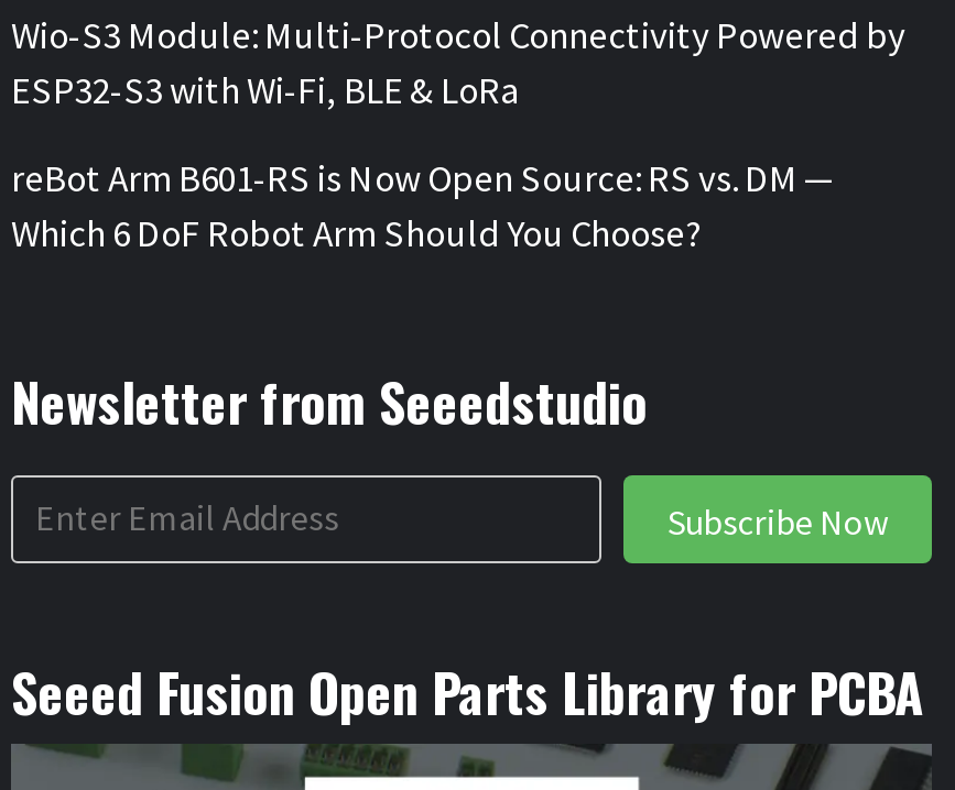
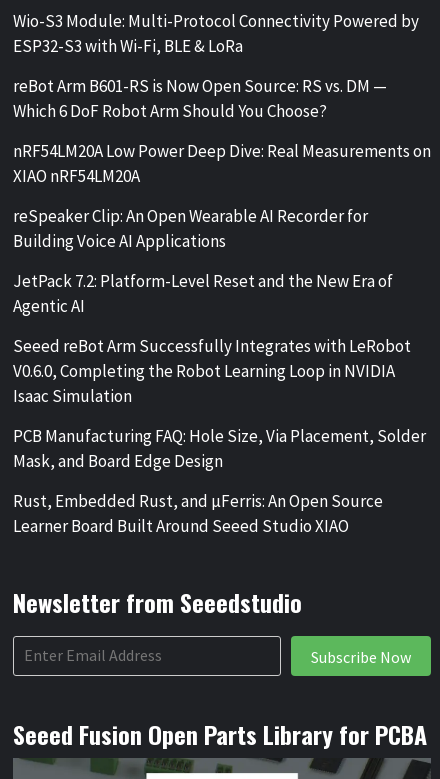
+ nRF54LM20A Low Power Deep Dive: Real Measurements on
+ XIAO nRF54LM20A
+ reSpeaker Clip: An Open Wearable AI Recorder for
+ Building Voice AI Applications
+ JetPack 7.2: Platform-Level Reset and the New Era of
+ Agentic AI
+ Seeed reBot Arm Successfully Integrates with LeRobot
+ V0.6.0, Completing the Robot Learning Loop in NVIDIA
+ Isaac Simulation
+ PCB Manufacturing FAQ: Hole Size, Via Placement, Solder
+ Mask, and Board Edge Design
+ Rust, Embedded Rust, and µFerris: An Open Source
+ Learner Board Built Around Seeed Studio XIAO
